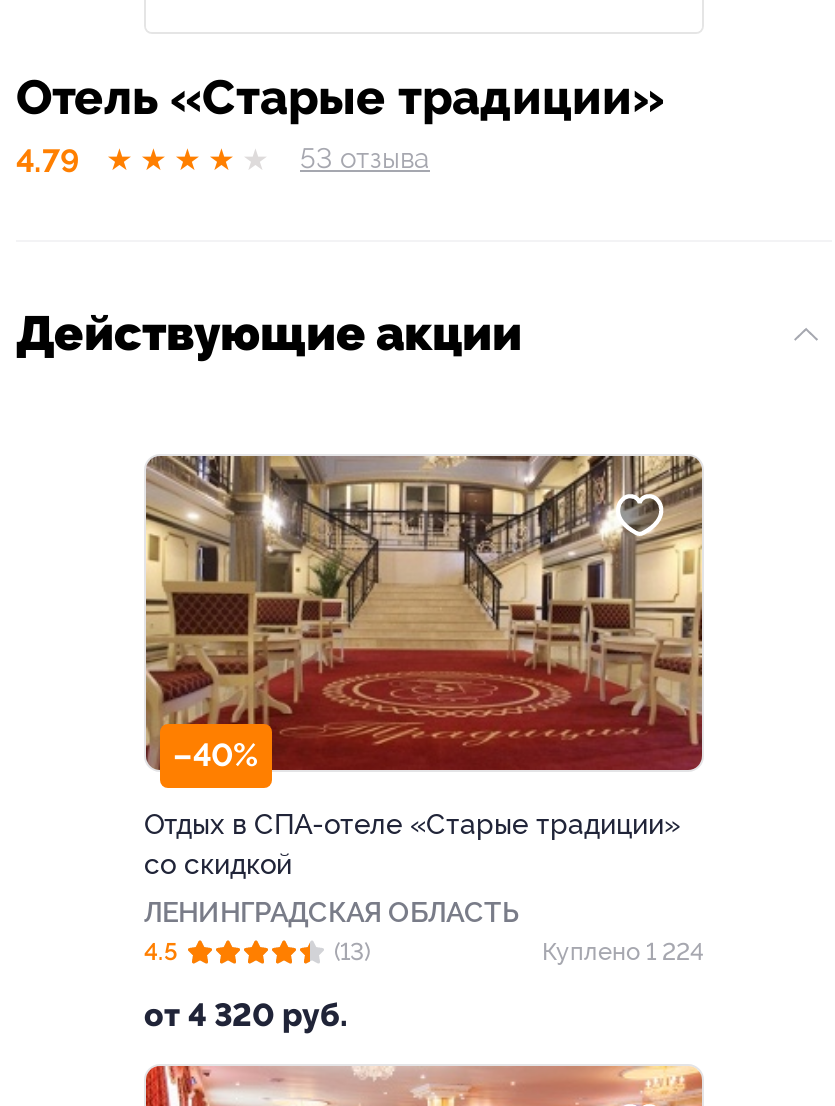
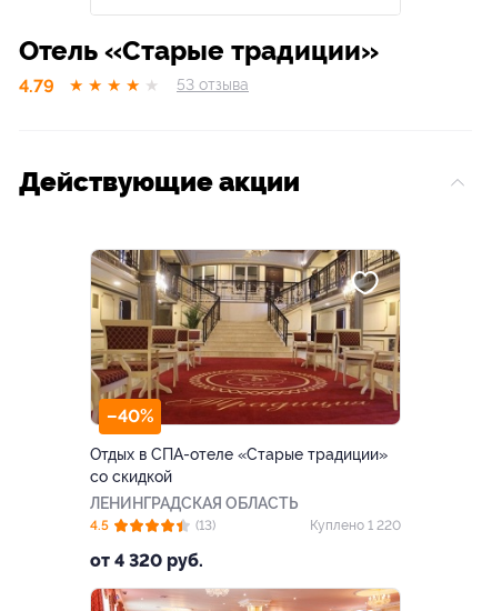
- Куплено 1 224
+ Куплено 1 220
